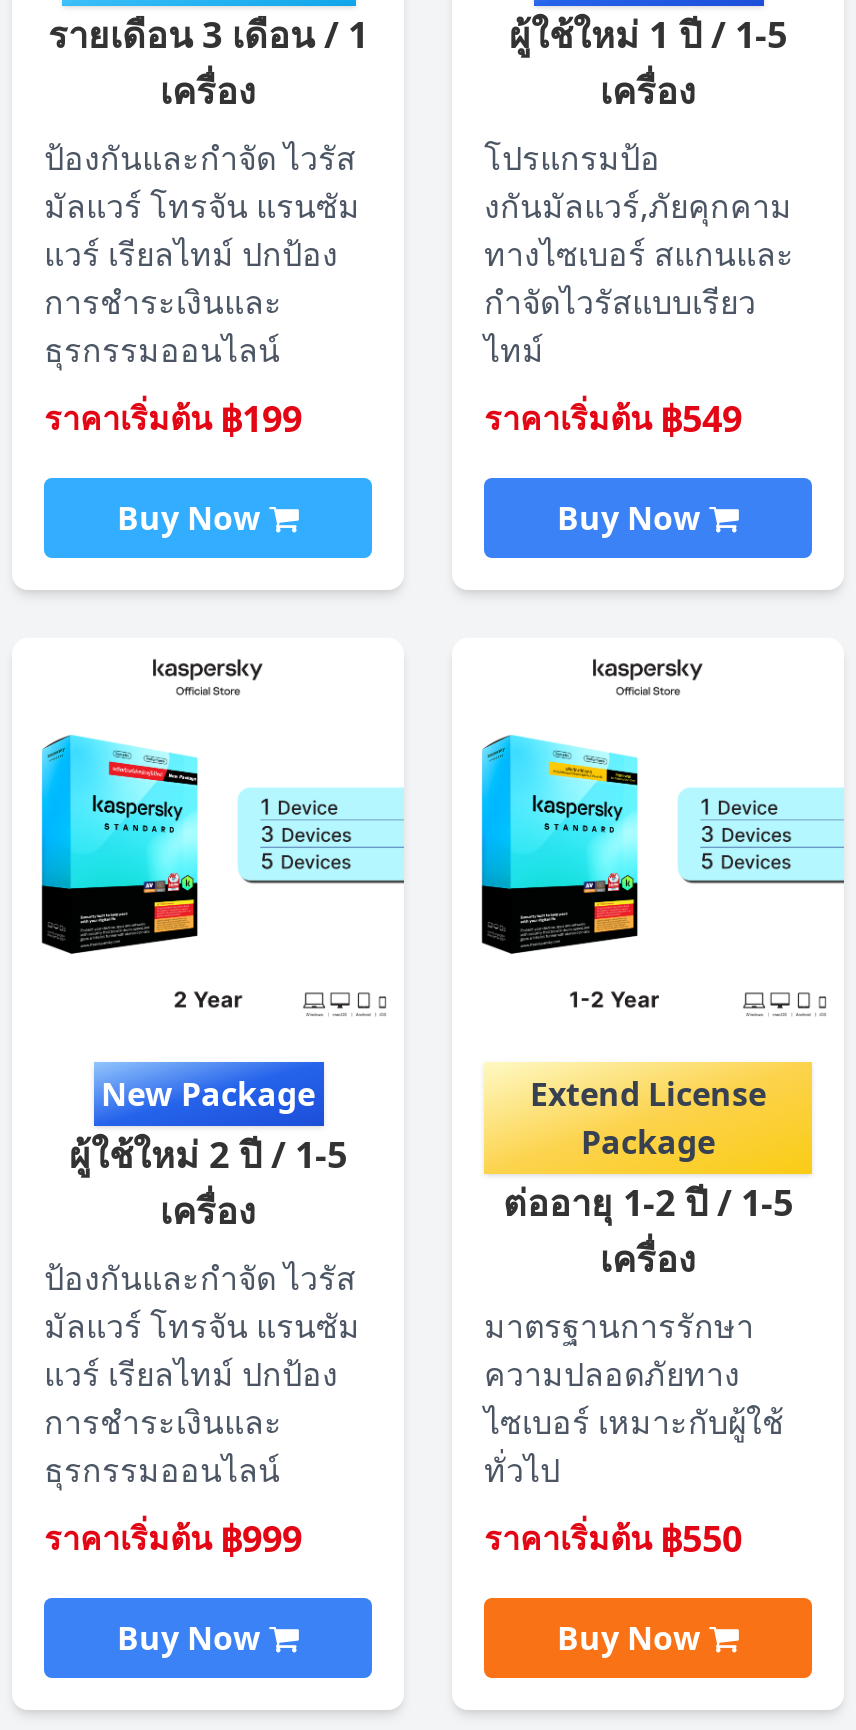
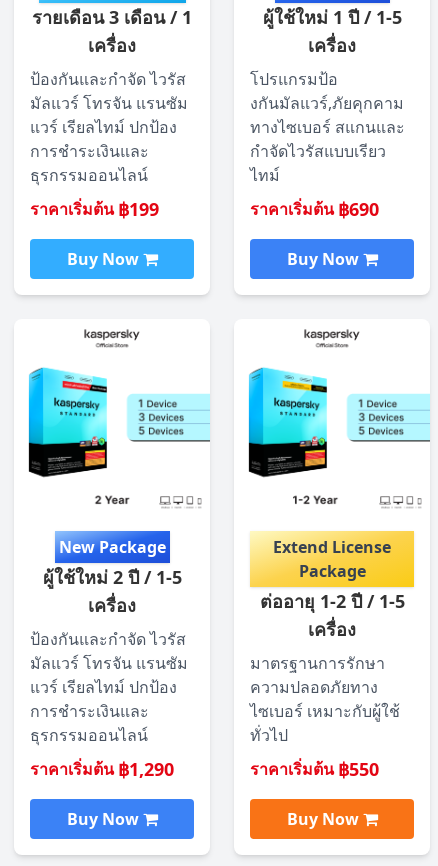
- ราคาเริ่มต้น ฿549
+ ราคาเริ่มต้น ฿690

- ราคาเริ่มต้น ฿999
+ ราคาเริ่มต้น ฿1,290
